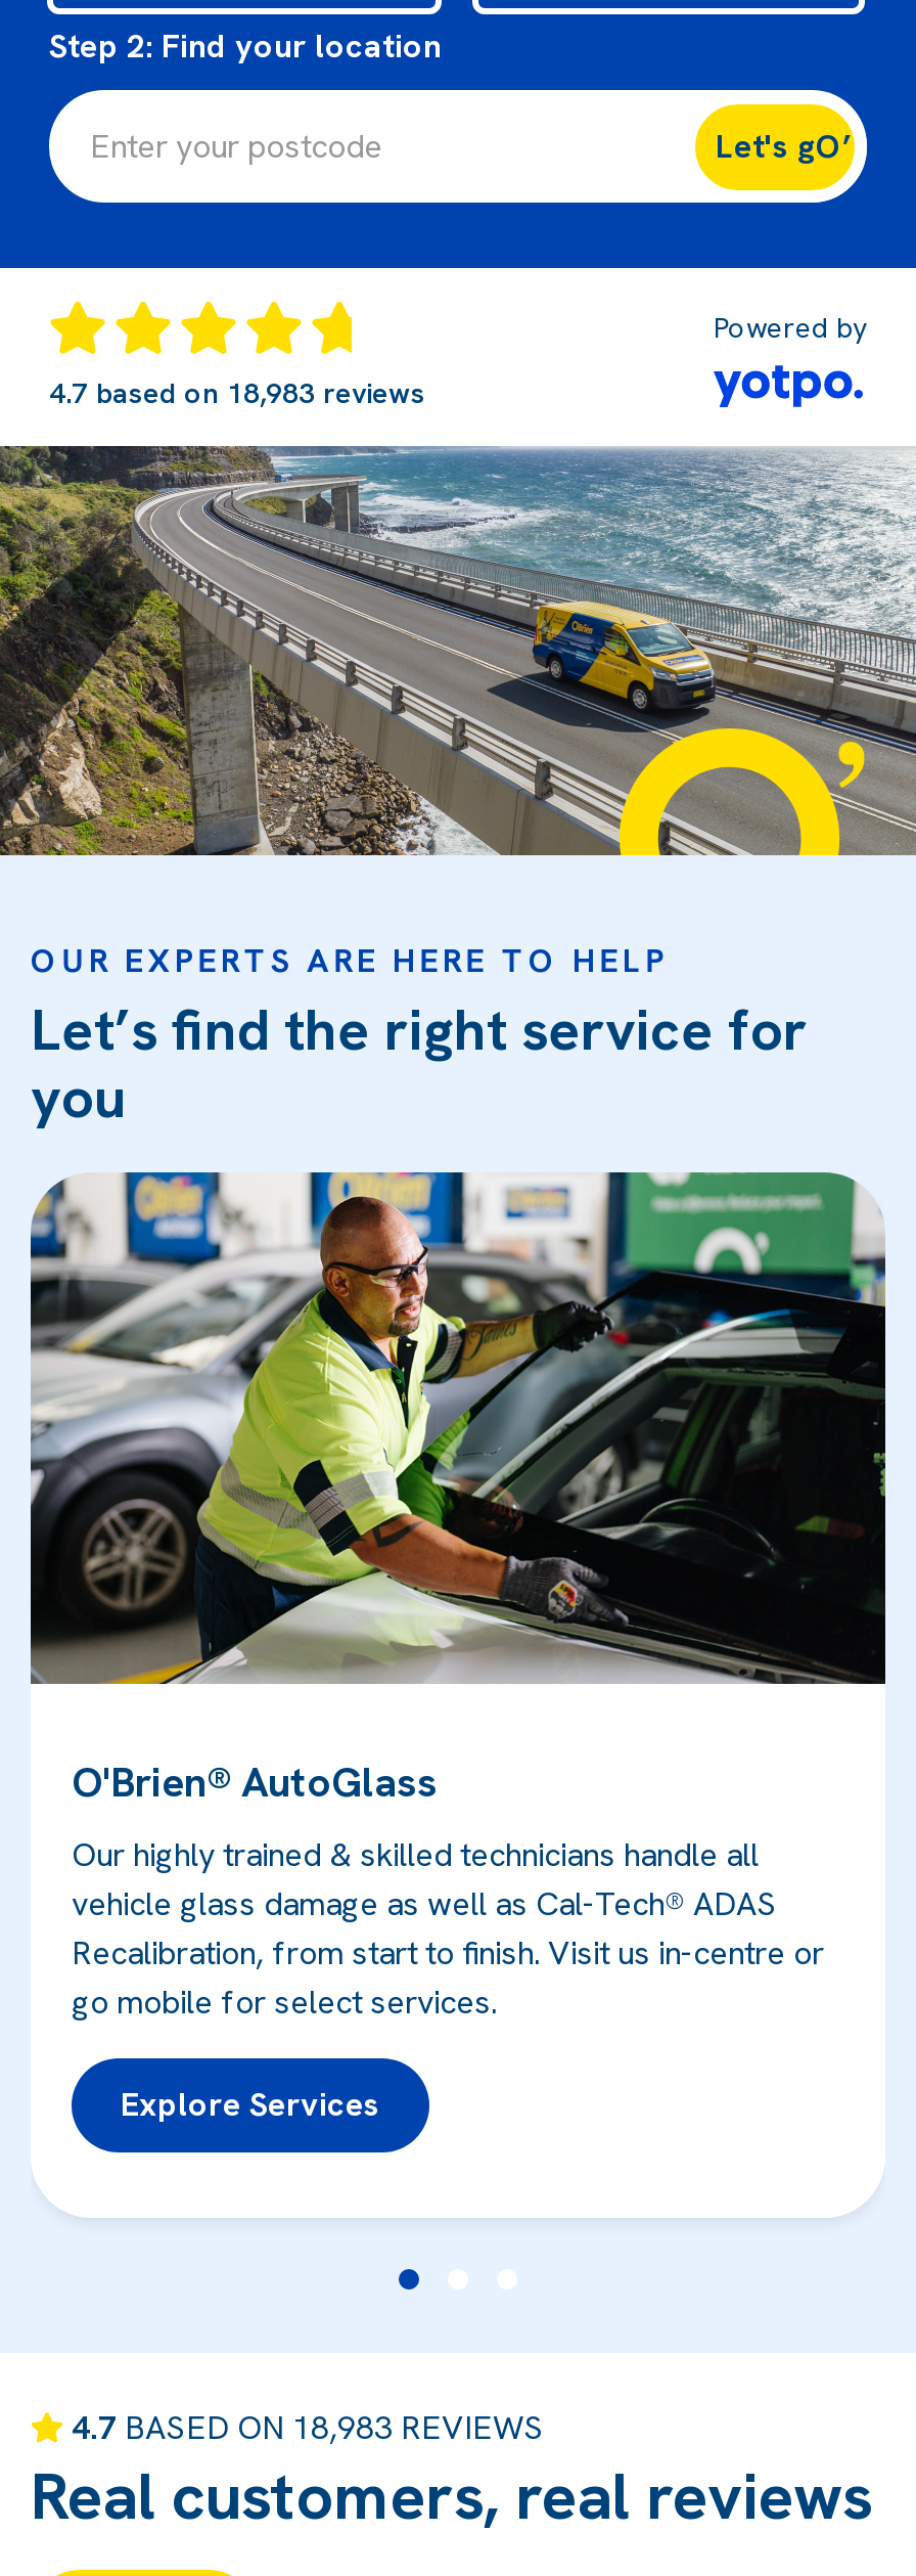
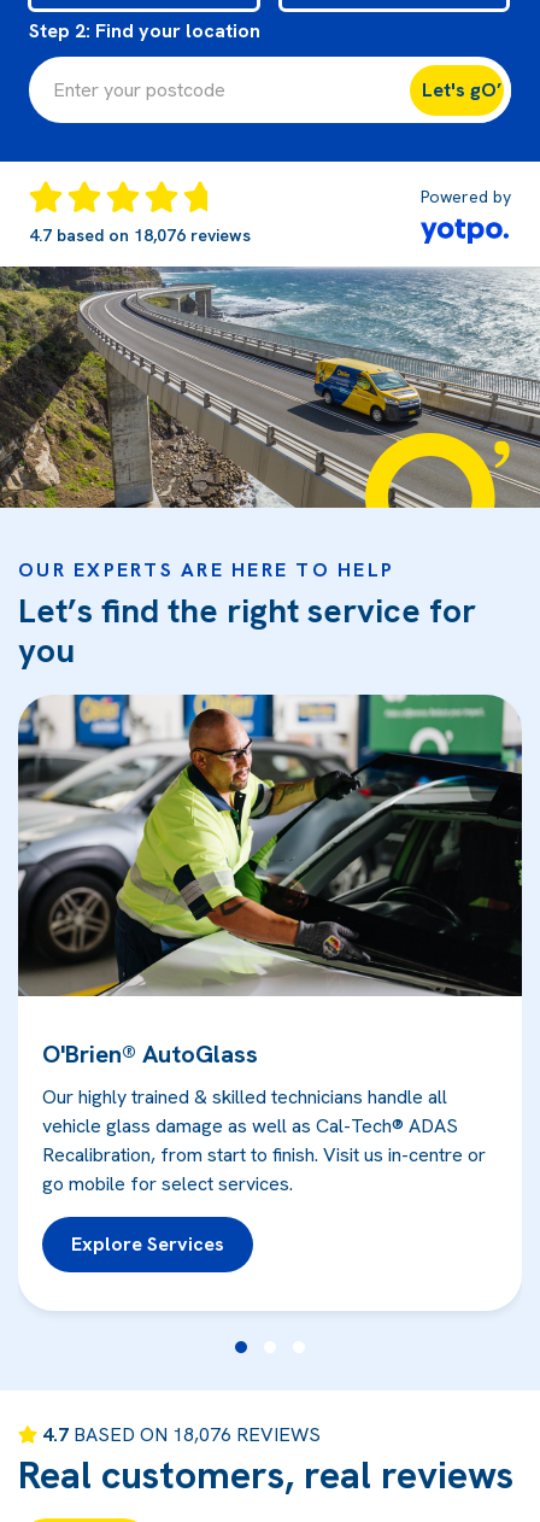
- 4.7 based on 18,983 reviews
+ 4.7 based on 18,076 reviews

- 4.7 BASED ON 18,983 REVIEWS
+ 4.7 BASED ON 18,076 REVIEWS
